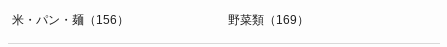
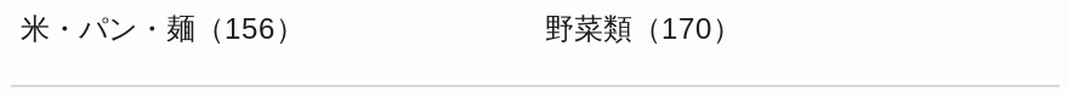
- 野菜類（169）
+ 野菜類（170）
